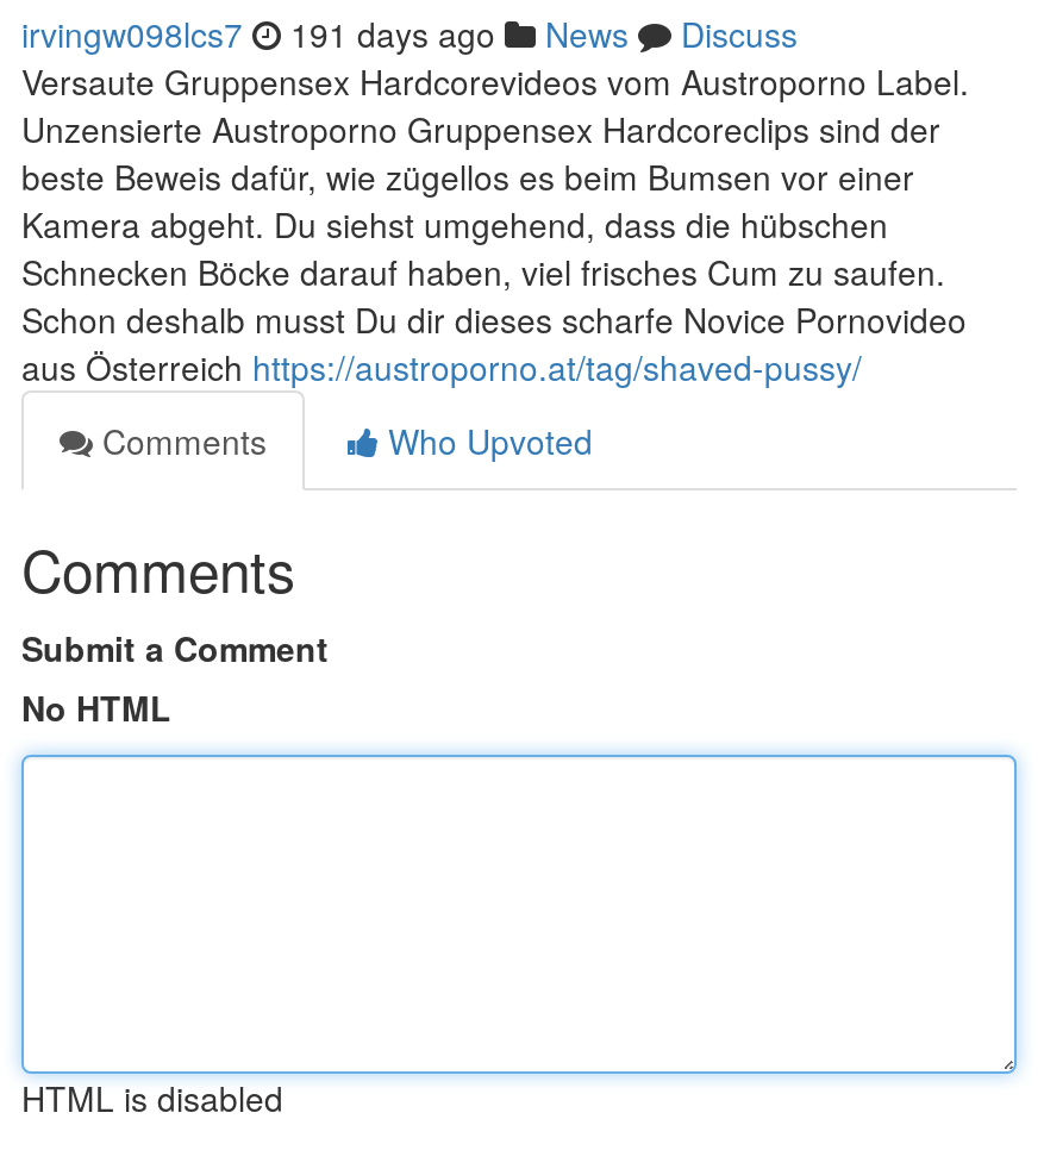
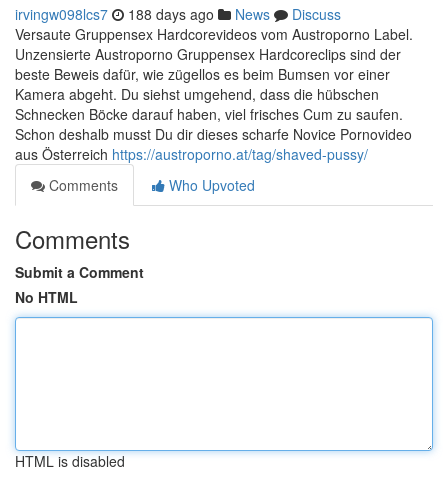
- irvingw098lcs7 191 days ago News Discuss
+ irvingw098lcs7 188 days ago News Discuss
